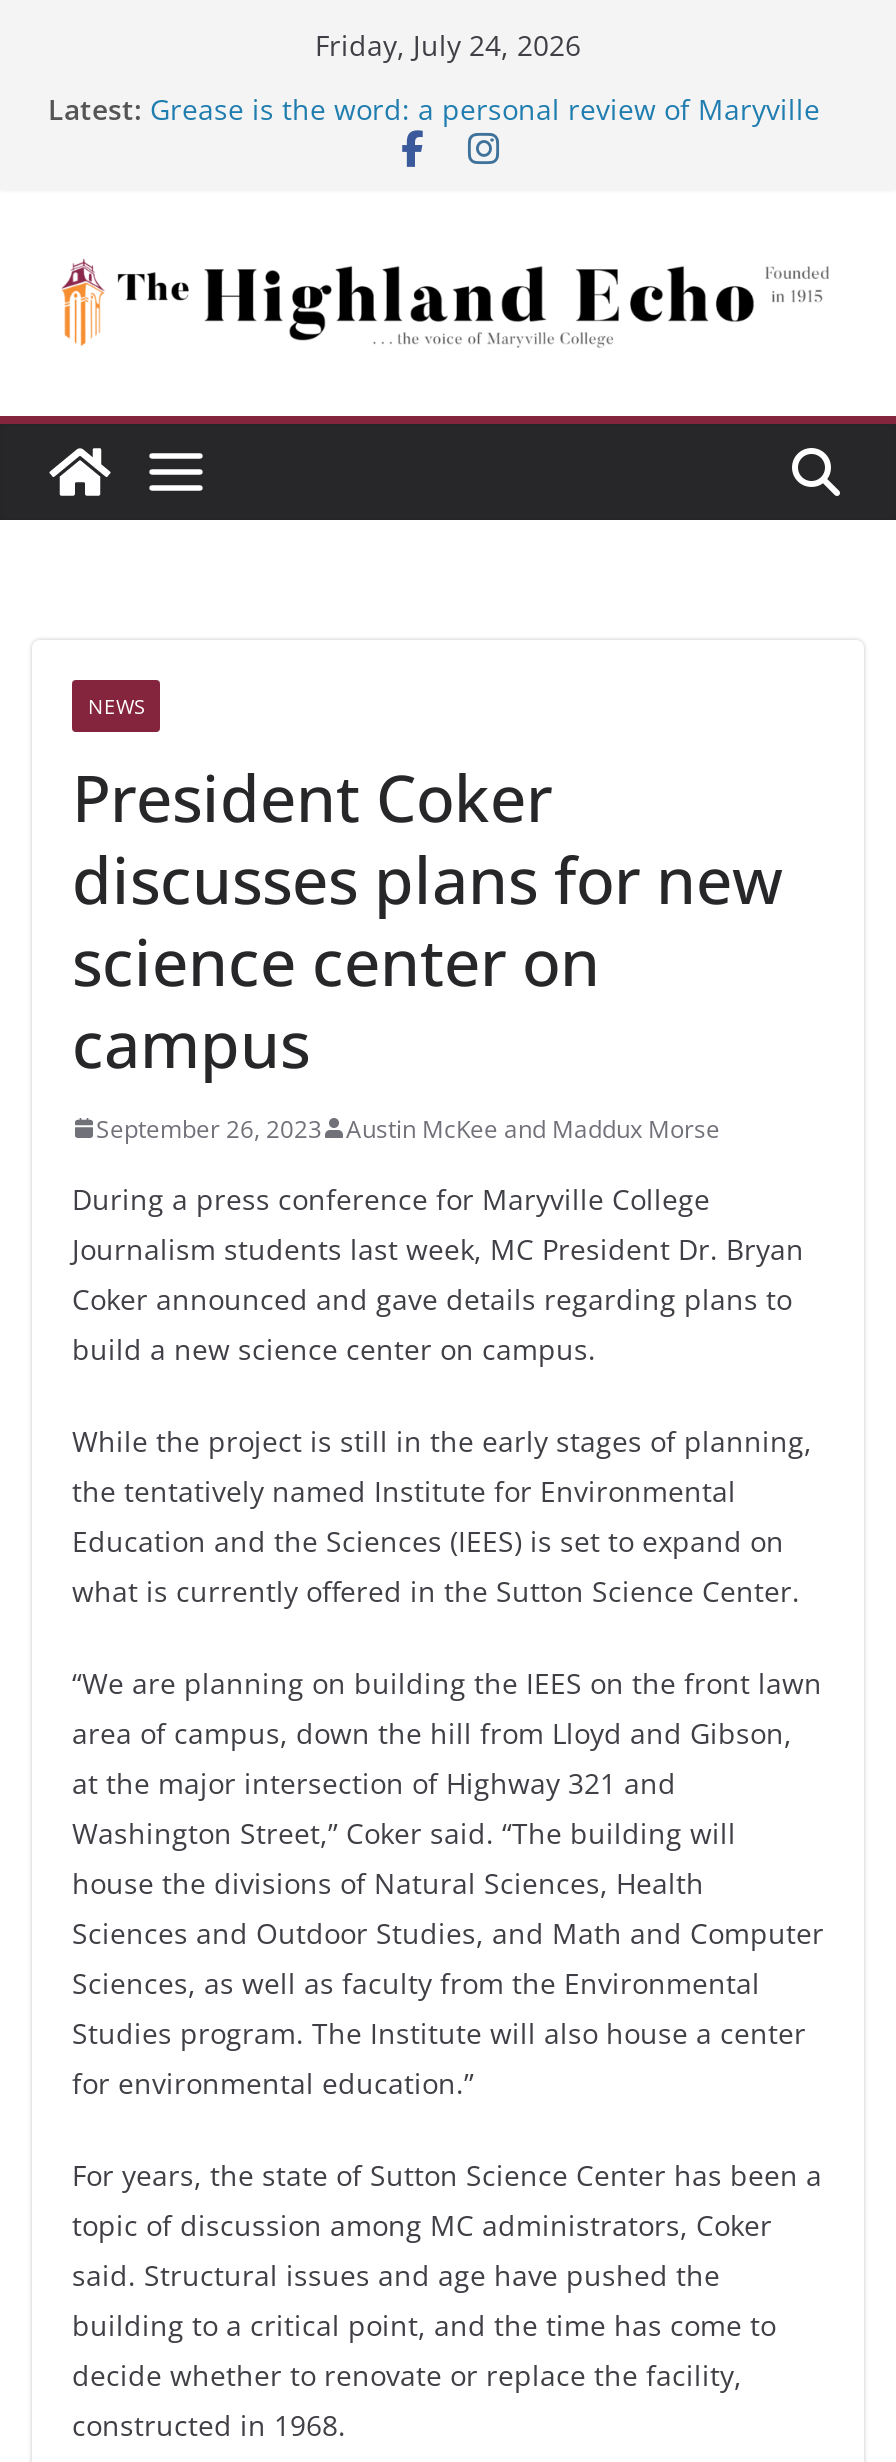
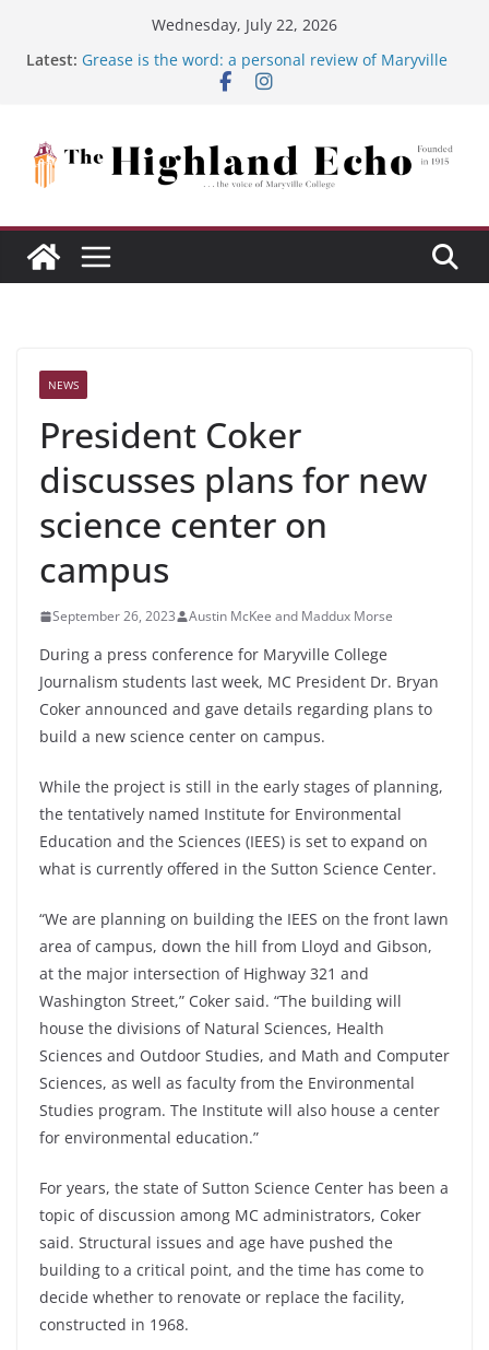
- Friday, July 24, 2026
+ Wednesday, July 22, 2026
